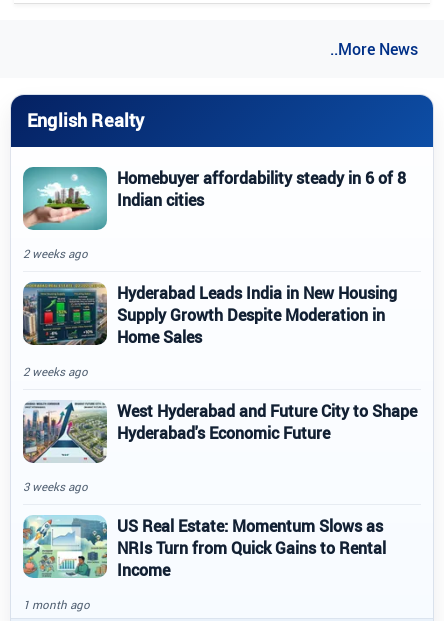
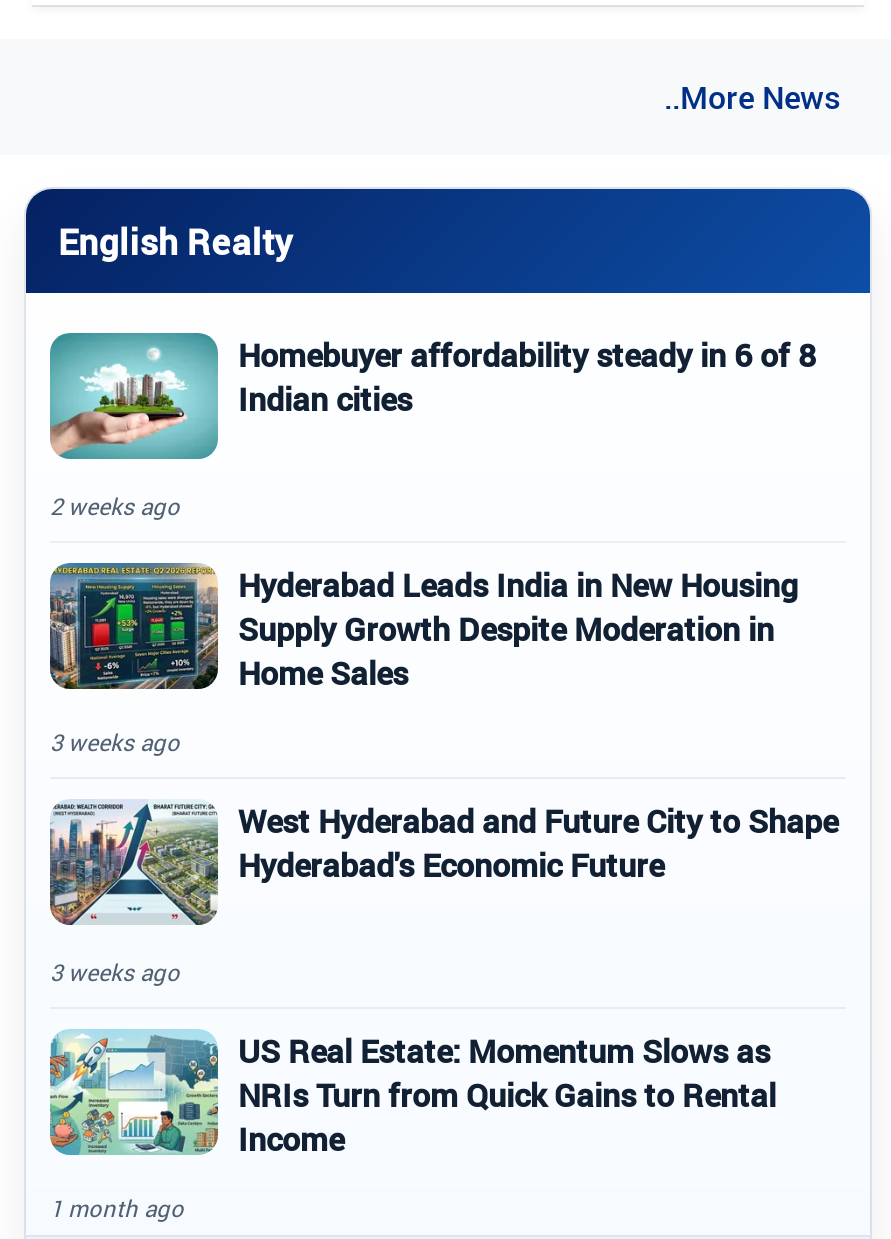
- 2 weeks ago
+ 3 weeks ago
